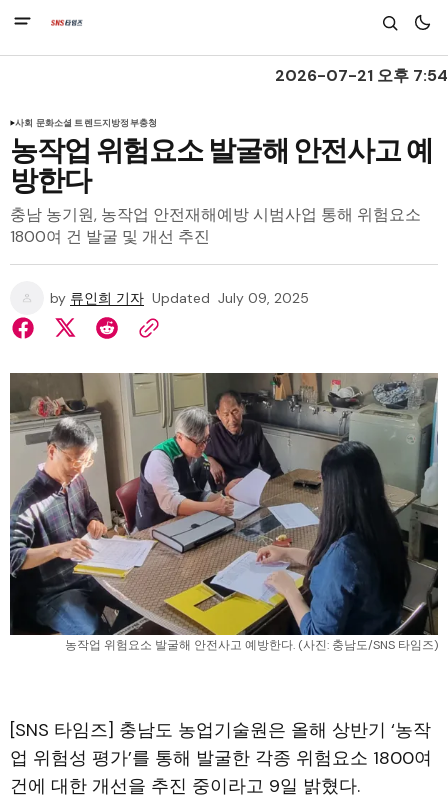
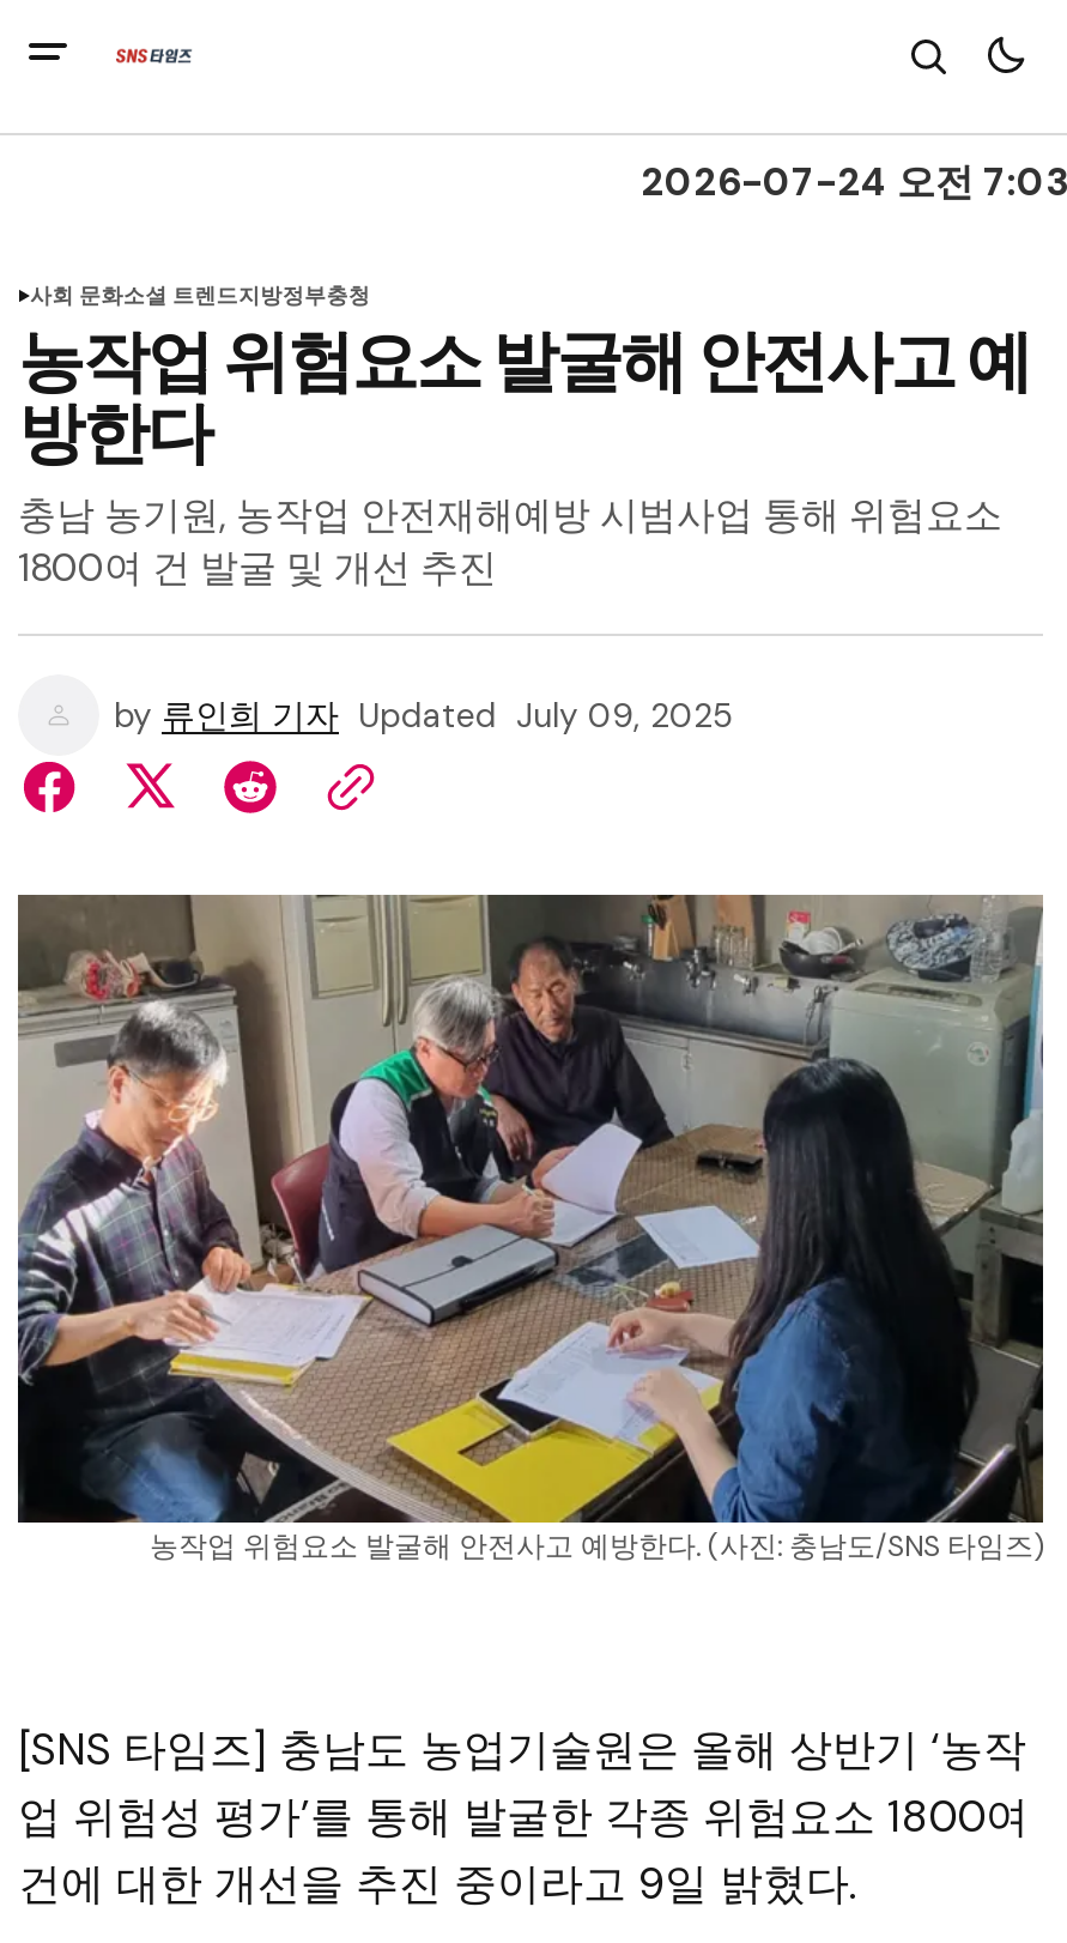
- 2026-07-21 오후 7:54
+ 2026-07-24 오전 7:03
